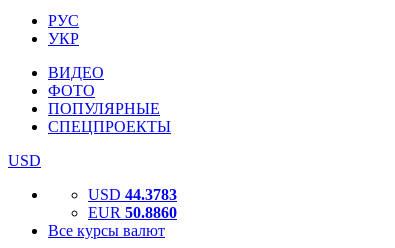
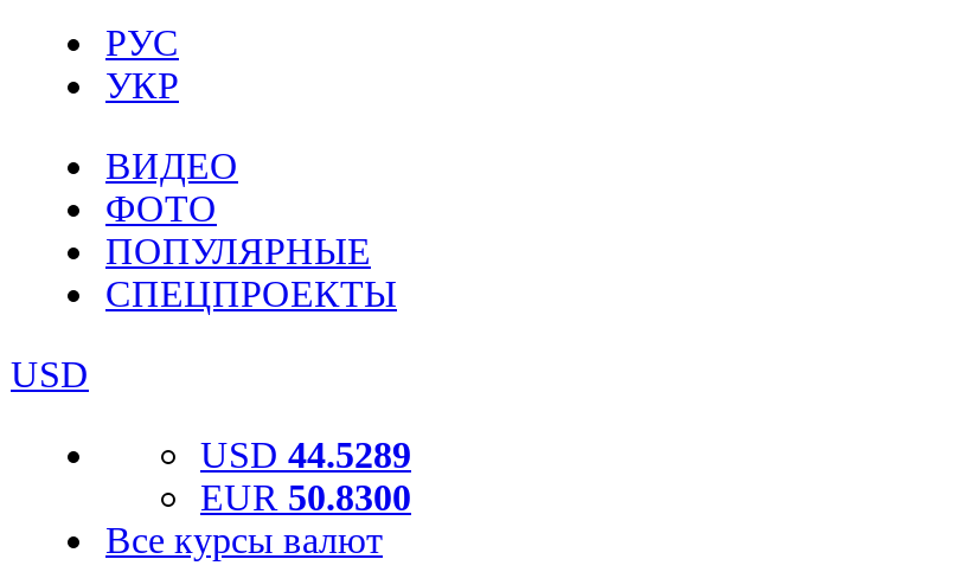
- USD 44.3783
+ USD 44.5289

- EUR 50.8860
+ EUR 50.8300
